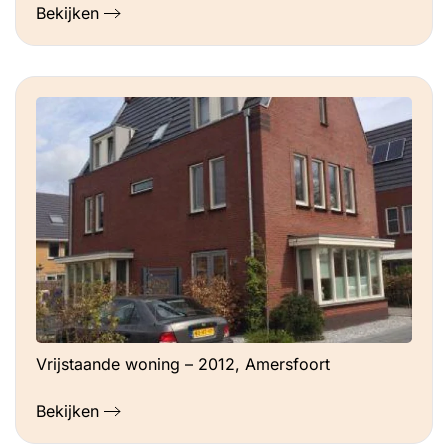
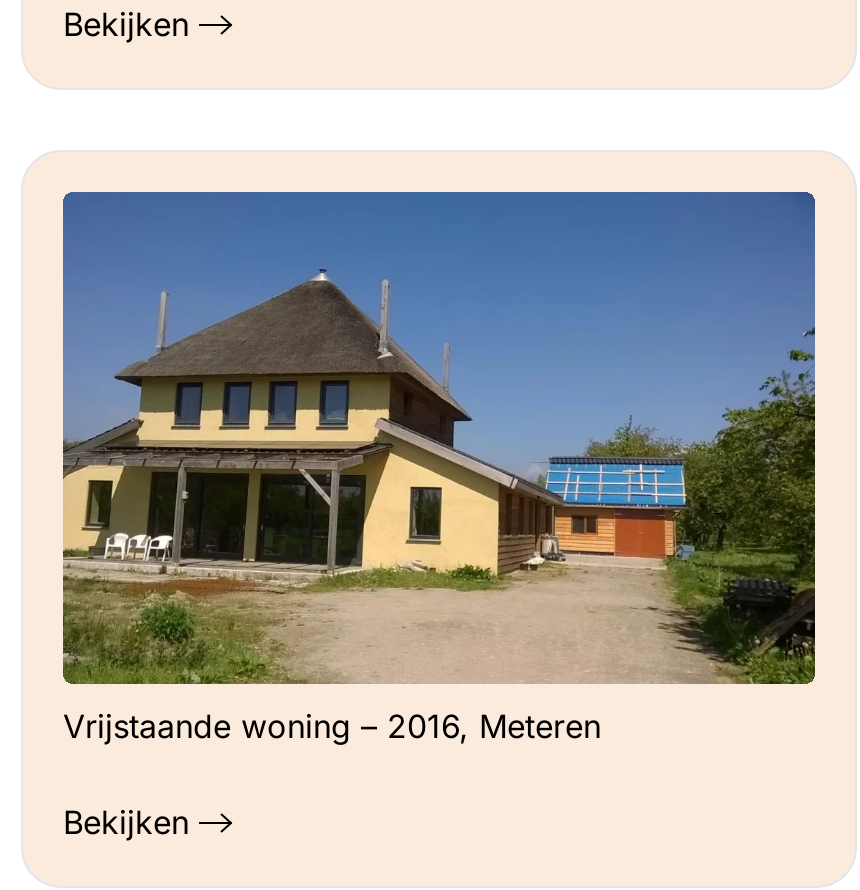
- [image]
- Vrijstaande woning – 2012, Amersfoort
+ [image]
+ Vrijstaande woning – 2016, Meteren
